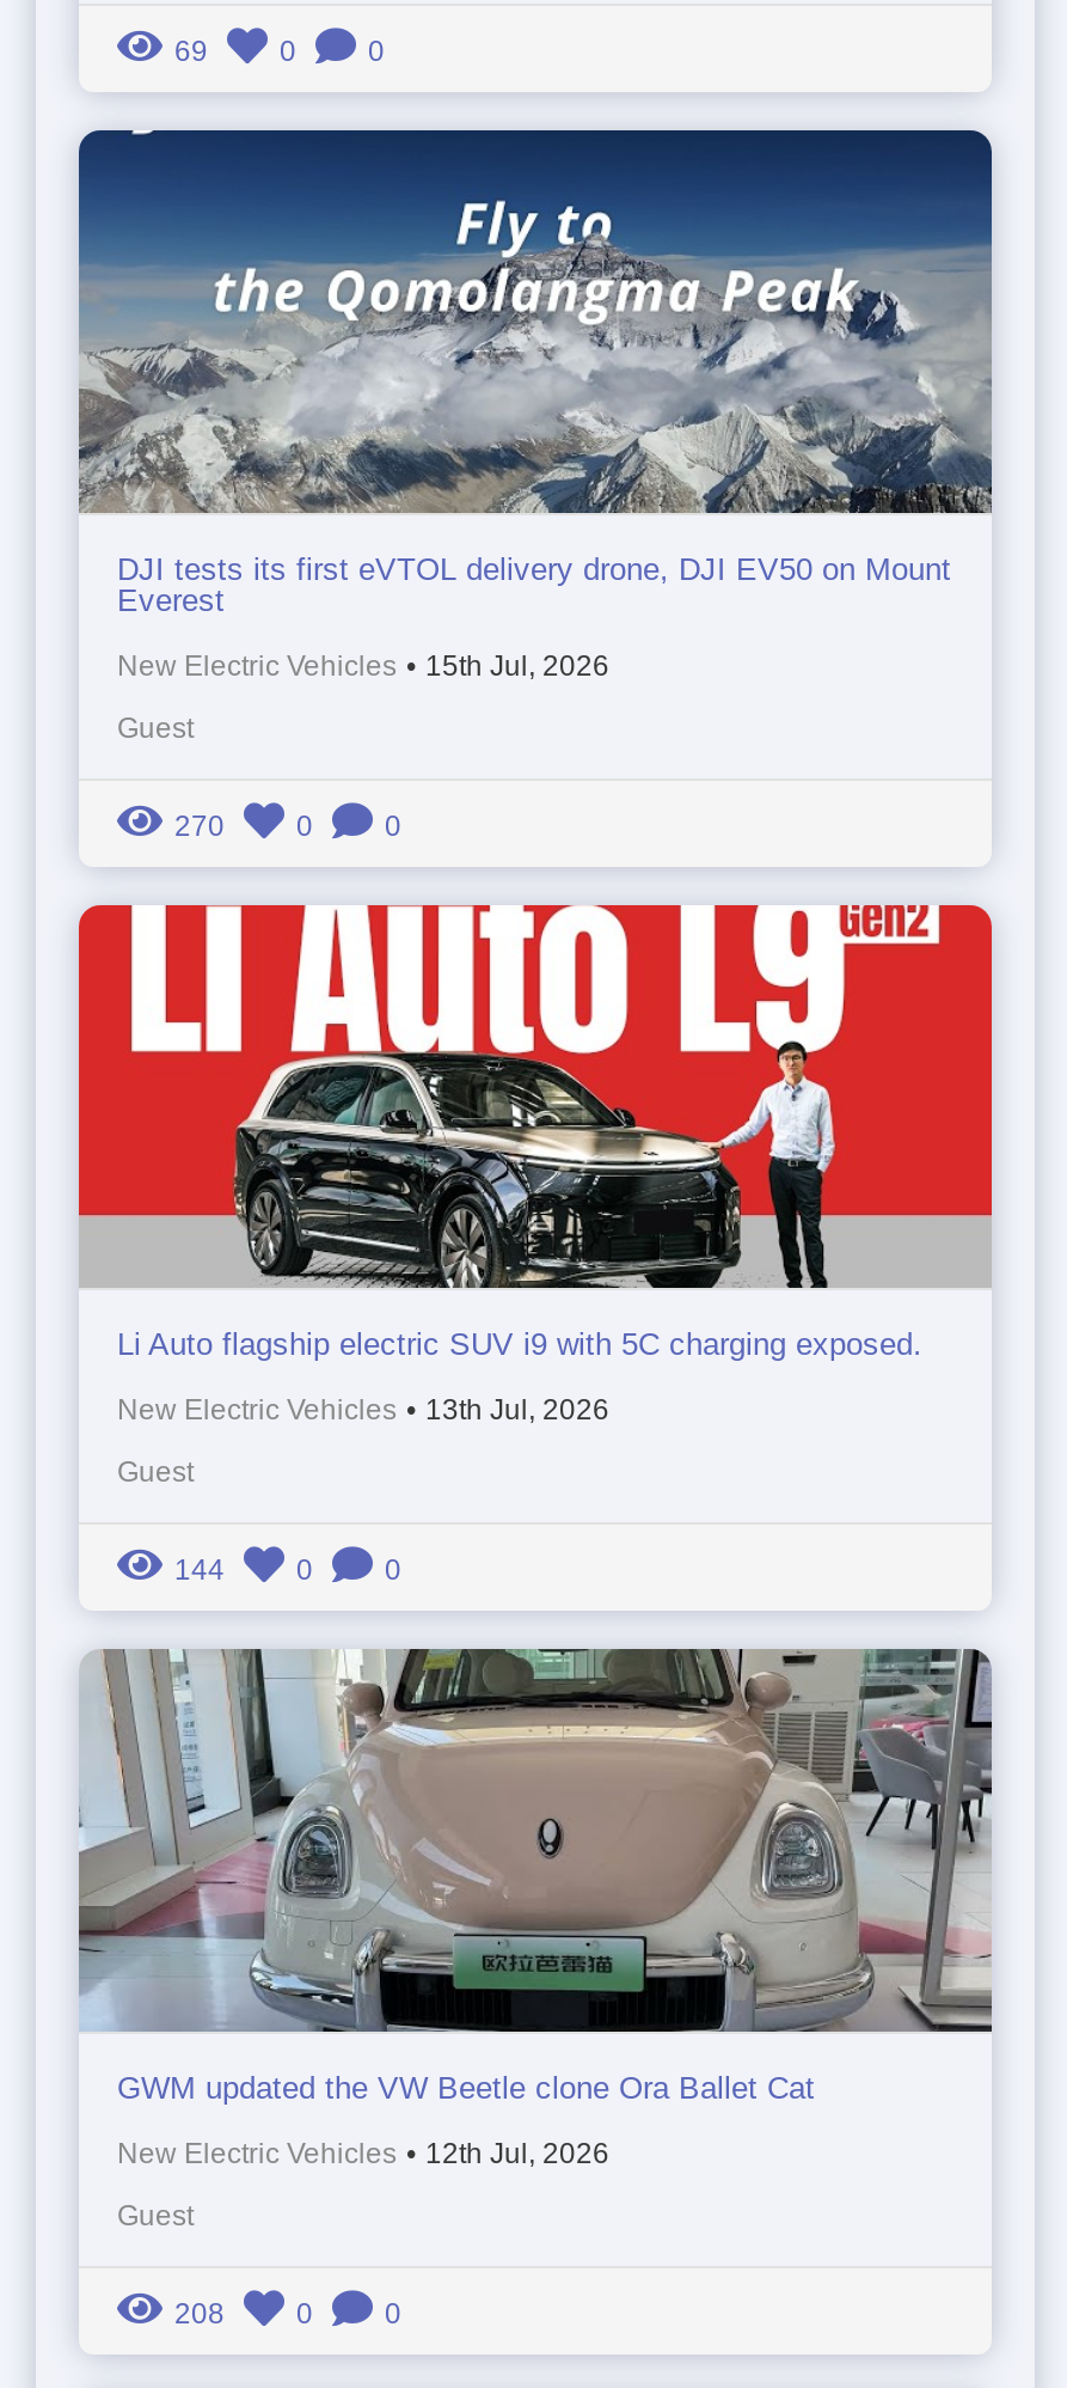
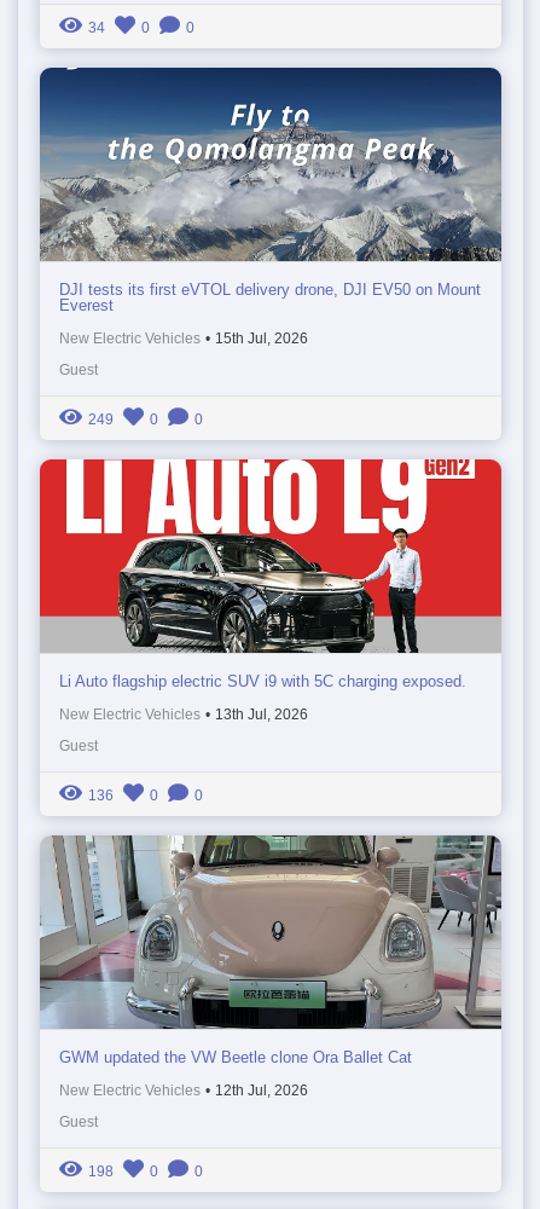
- 69 0 0
+ 34 0 0

- 270 0 0
+ 249 0 0

- 144 0 0
+ 136 0 0

- 208 0 0
+ 198 0 0
